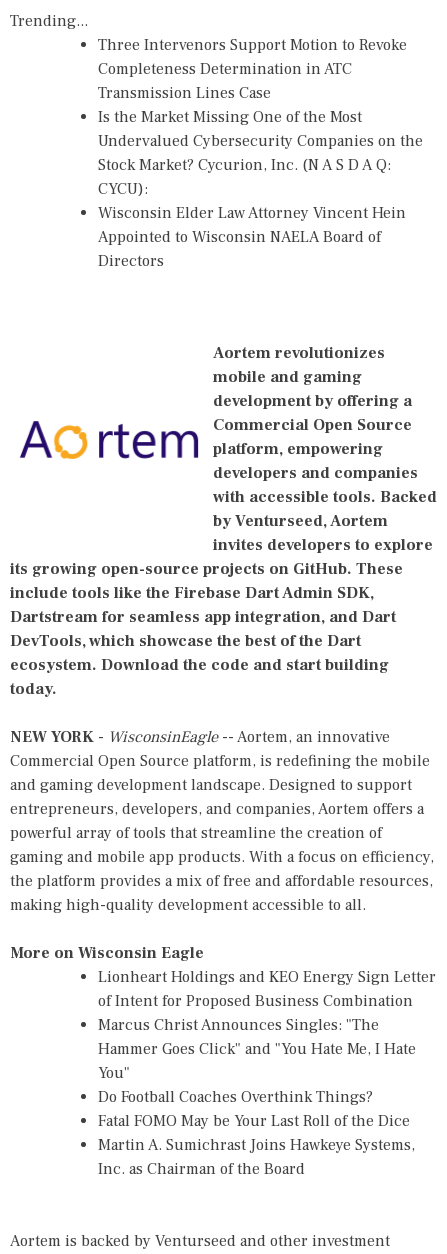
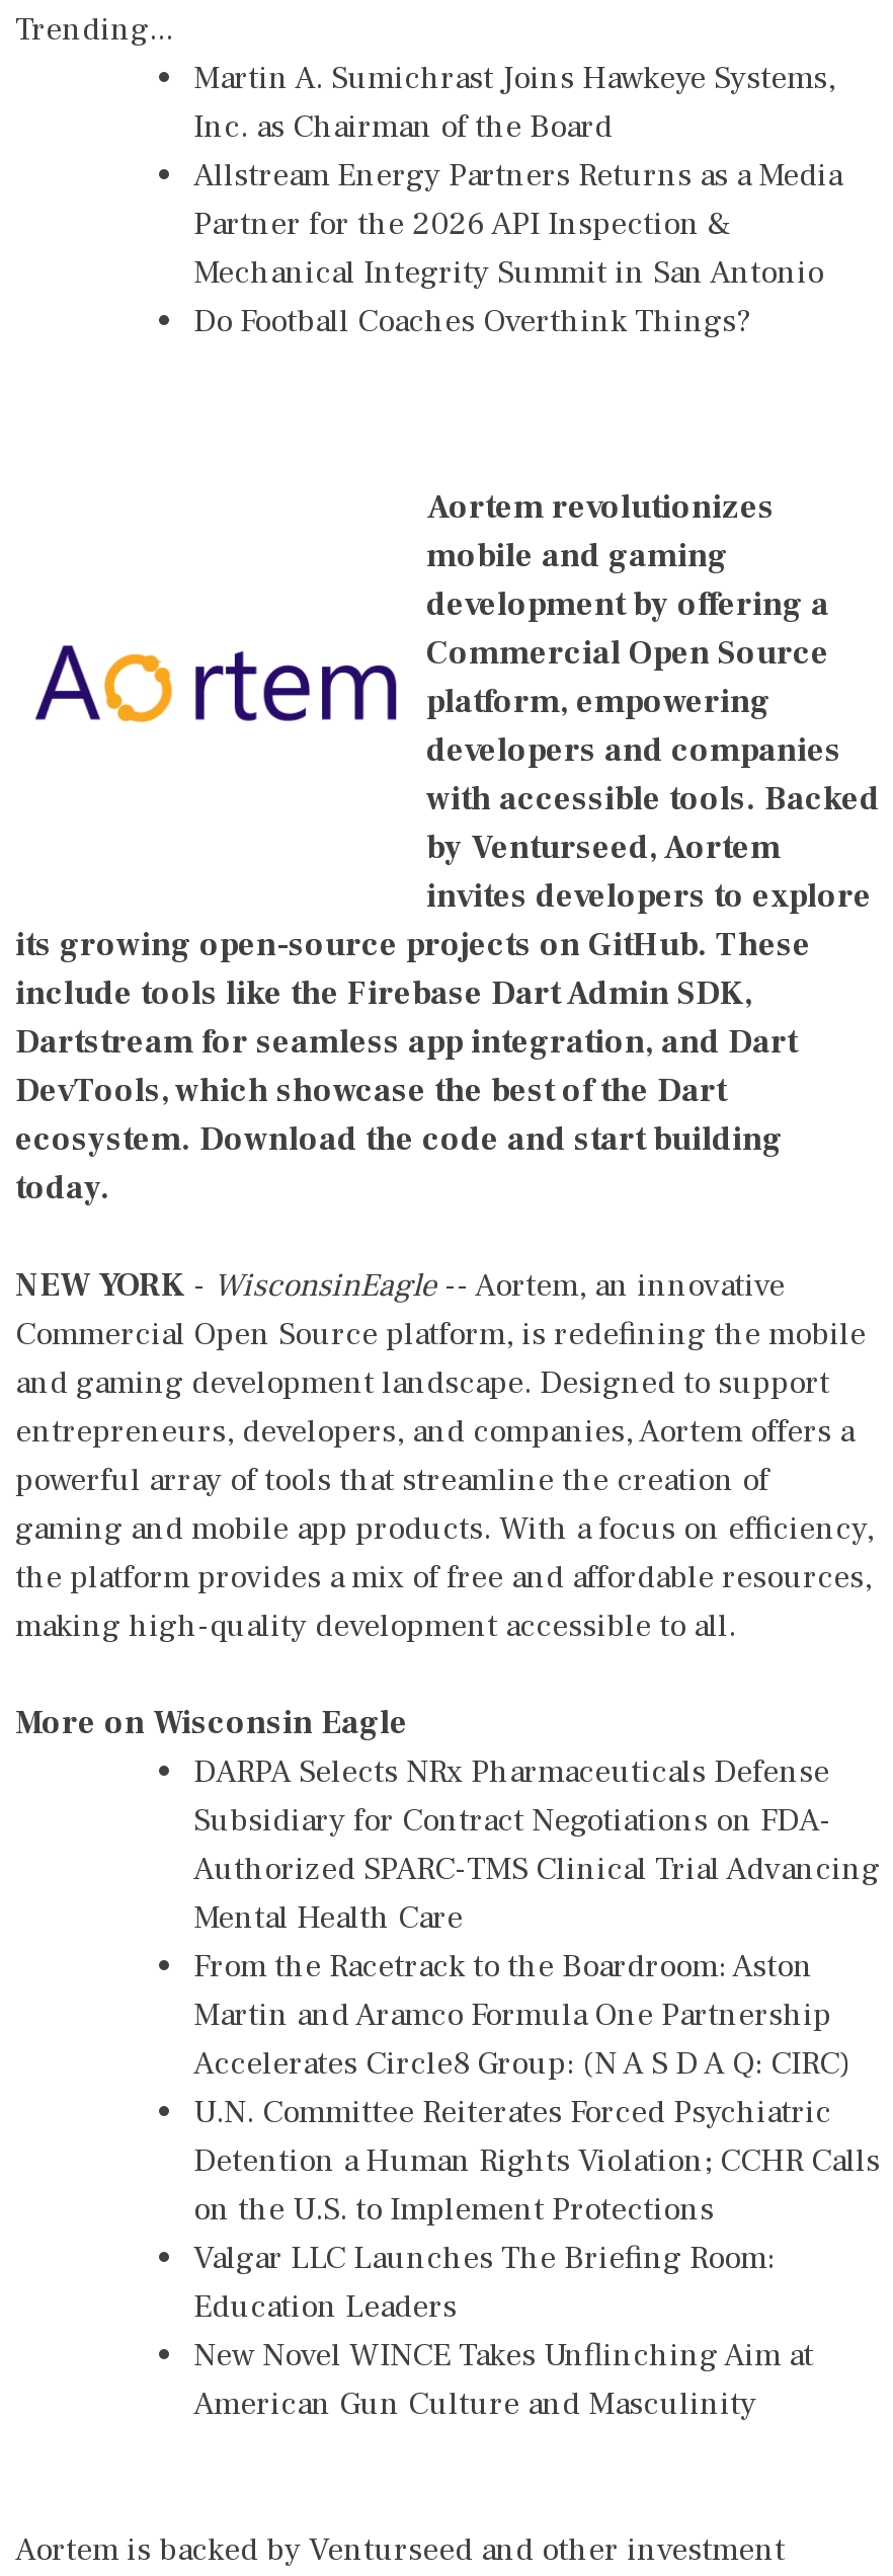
- Three Intervenors Support Motion to Revoke
- Completeness Determination in ATC
- Transmission Lines Case
- Is the Market Missing One of the Most
- Undervalued Cybersecurity Companies on the
- Stock Market? Cycurion, Inc. (N A S D A Q:
- CYCU):
- Wisconsin Elder Law Attorney Vincent Hein
- Appointed to Wisconsin NAELA Board of
- Directors
+ Allstream Energy Partners Returns as a Media
+ Partner for the 2026 API Inspection &
+ Mechanical Integrity Summit in San Antonio

moved up: [image] | Aortem revolutionizes | mobile and gaming | ... | making high-quality development accessible to all. | More on Wisconsin Eagle

- Lionheart Holdings and KEO Energy Sign Letter
- of Intent for Proposed Business Combination
- Marcus Christ Announces Singles: "The
- Hammer Goes Click" and "You Hate Me, I Hate
- You"
- Fatal FOMO May be Your Last Roll of the Dice
+ DARPA Selects NRx Pharmaceuticals Defense
+ Subsidiary for Contract Negotiations on FDA-
+ Authorized SPARC-TMS Clinical Trial Advancing
+ Mental Health Care
+ From the Racetrack to the Boardroom: Aston
+ Martin and Aramco Formula One Partnership
+ Accelerates Circle8 Group: (N A S D A Q: CIRC)
+ U.N. Committee Reiterates Forced Psychiatric
+ Detention a Human Rights Violation; CCHR Calls
+ on the U.S. to Implement Protections
+ Valgar LLC Launches The Briefing Room:
+ Education Leaders
+ New Novel WINCE Takes Unflinching Aim at
+ American Gun Culture and Masculinity

moved up: Do Football Coaches Overthink Things?

moved up: Martin A. Sumichrast Joins Hawkeye Systems, | Inc. as Chairman of the Board
